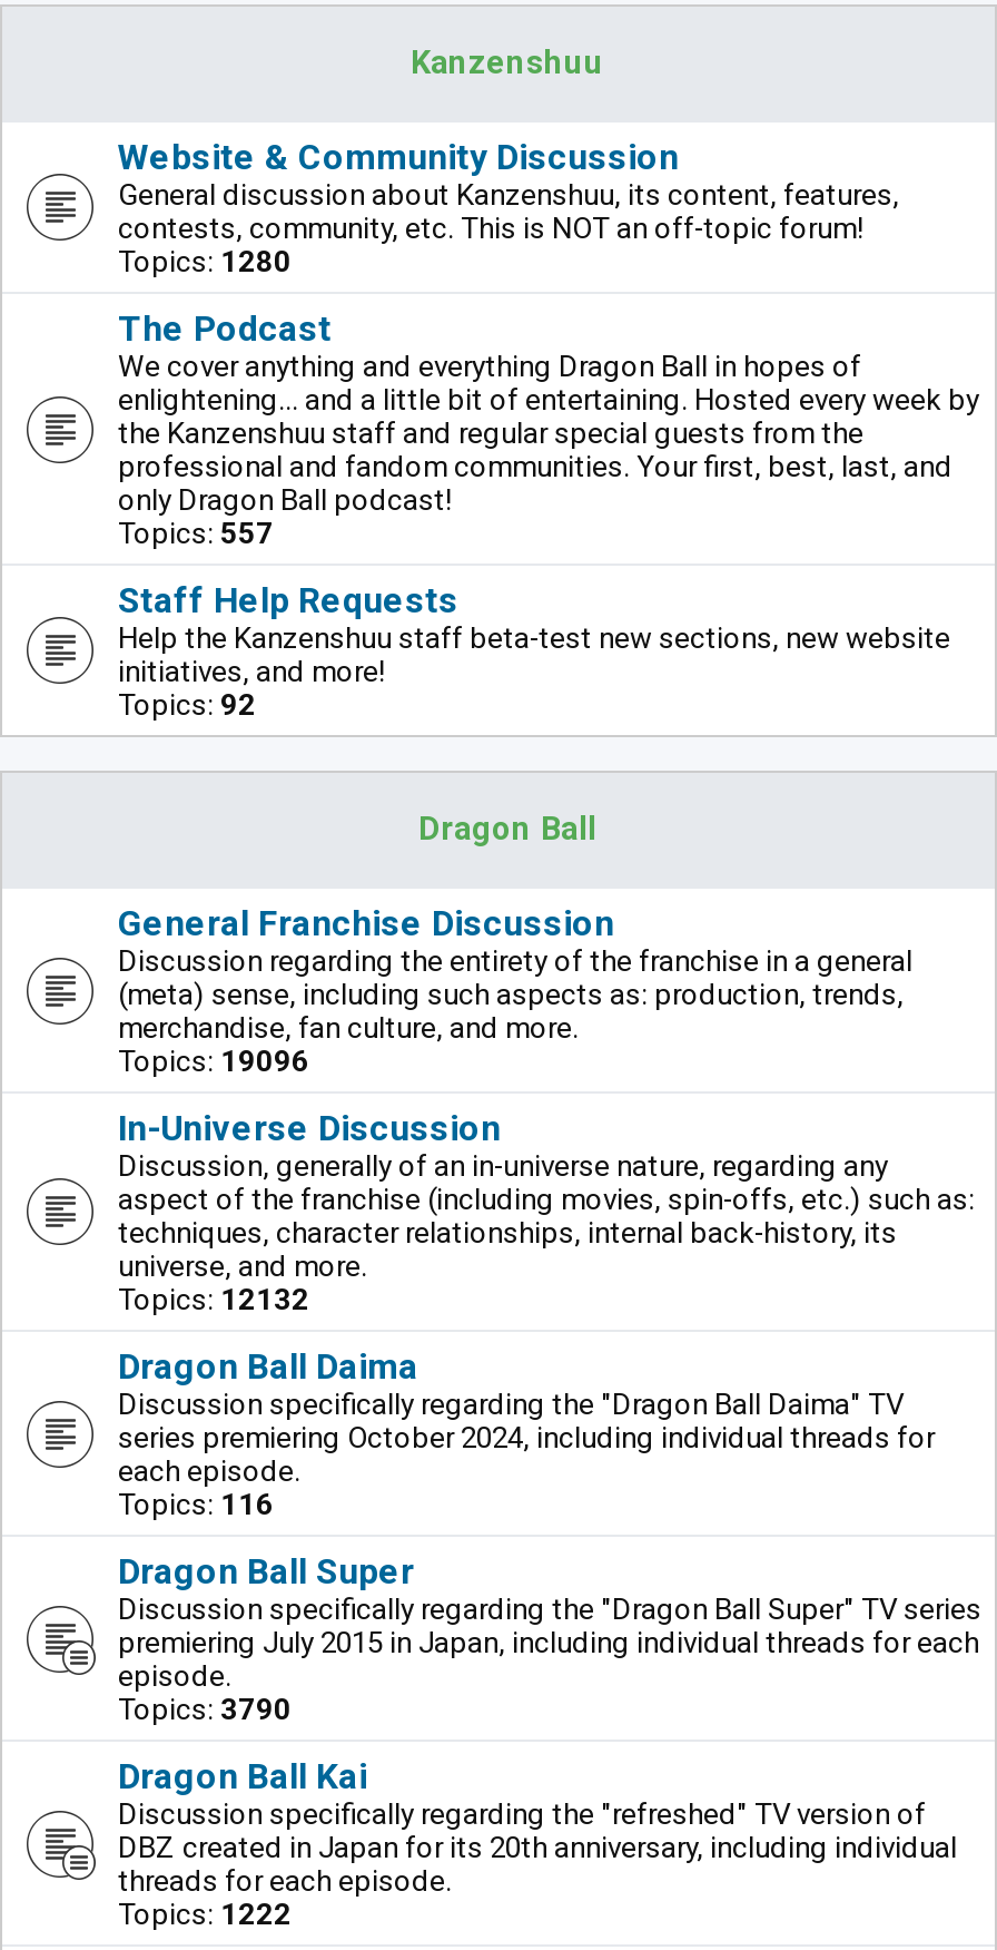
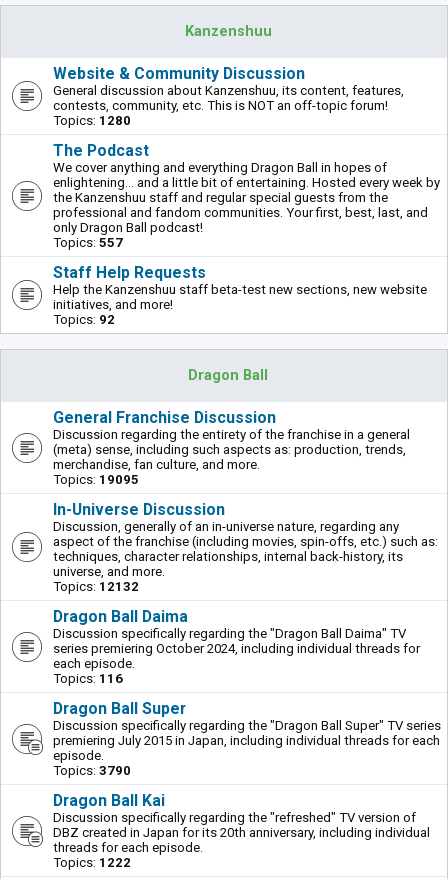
- Topics: 19096
+ Topics: 19095
